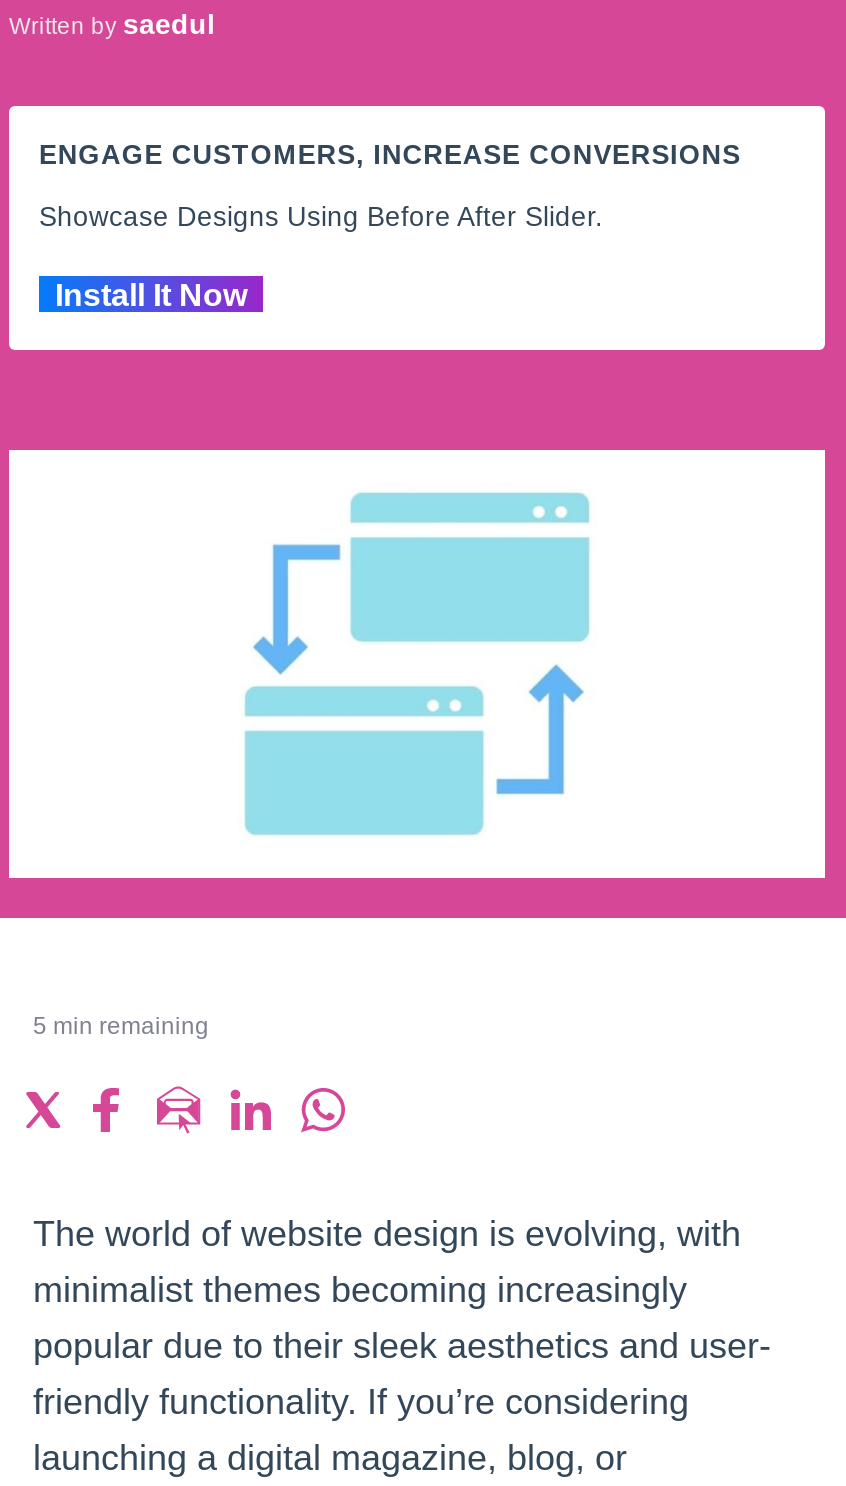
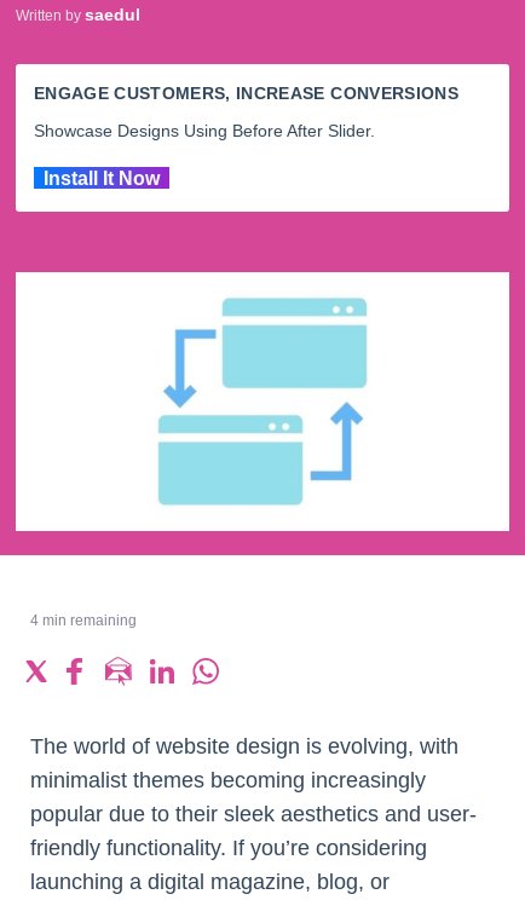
- 5 min remaining
+ 4 min remaining
